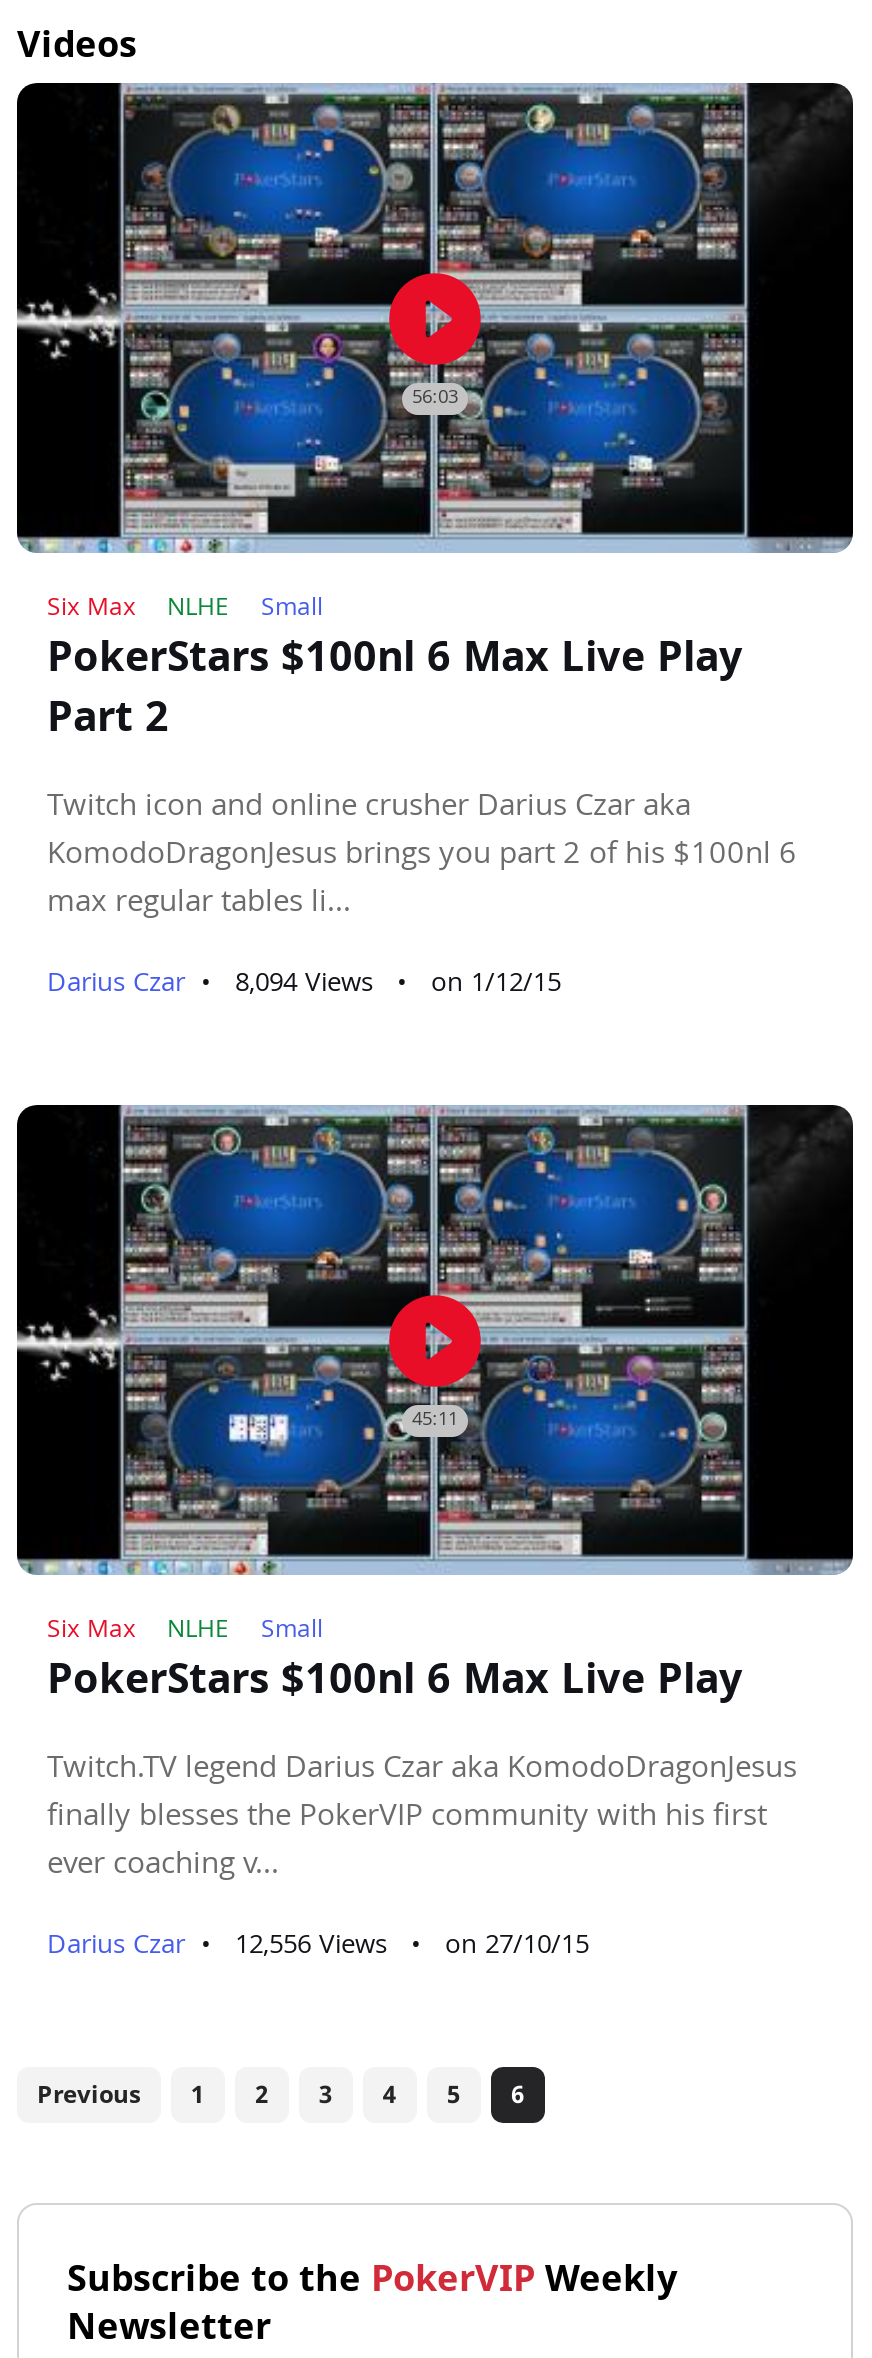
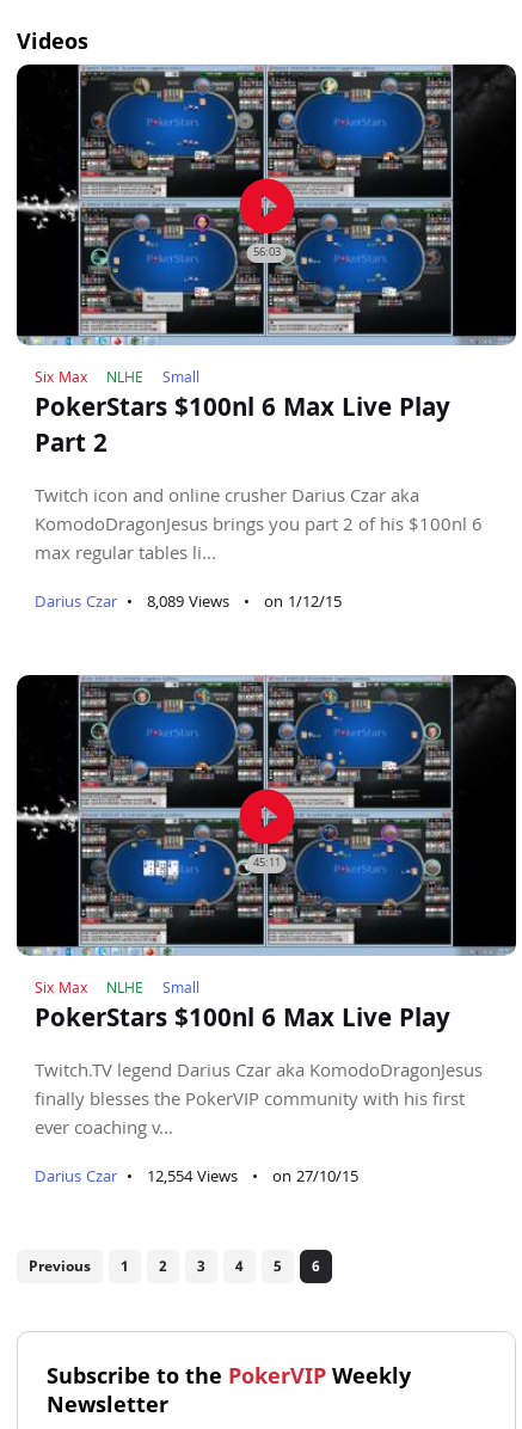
- Darius Czar • 8,094 Views • on 1/12/15
+ Darius Czar • 8,089 Views • on 1/12/15

- Darius Czar • 12,556 Views • on 27/10/15
+ Darius Czar • 12,554 Views • on 27/10/15
